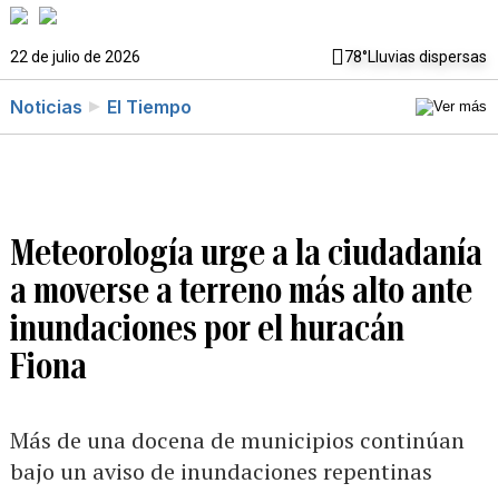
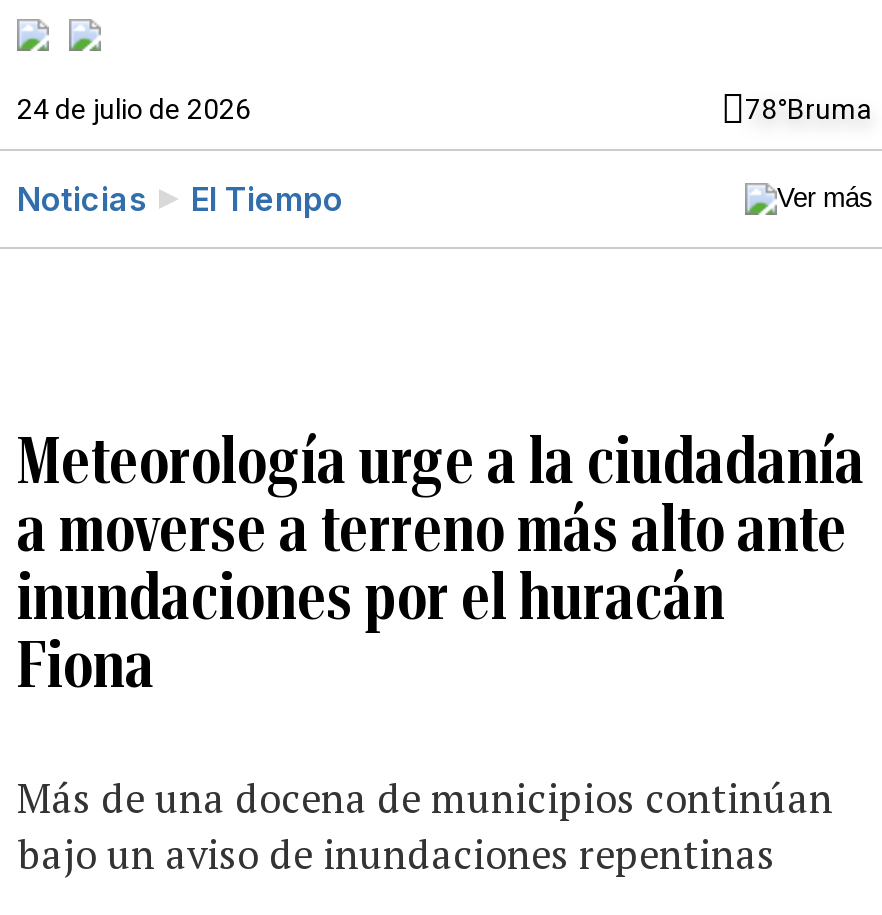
- 22 de julio de 2026
- 78°Lluvias dispersas
+ 24 de julio de 2026
+ 78°Bruma
